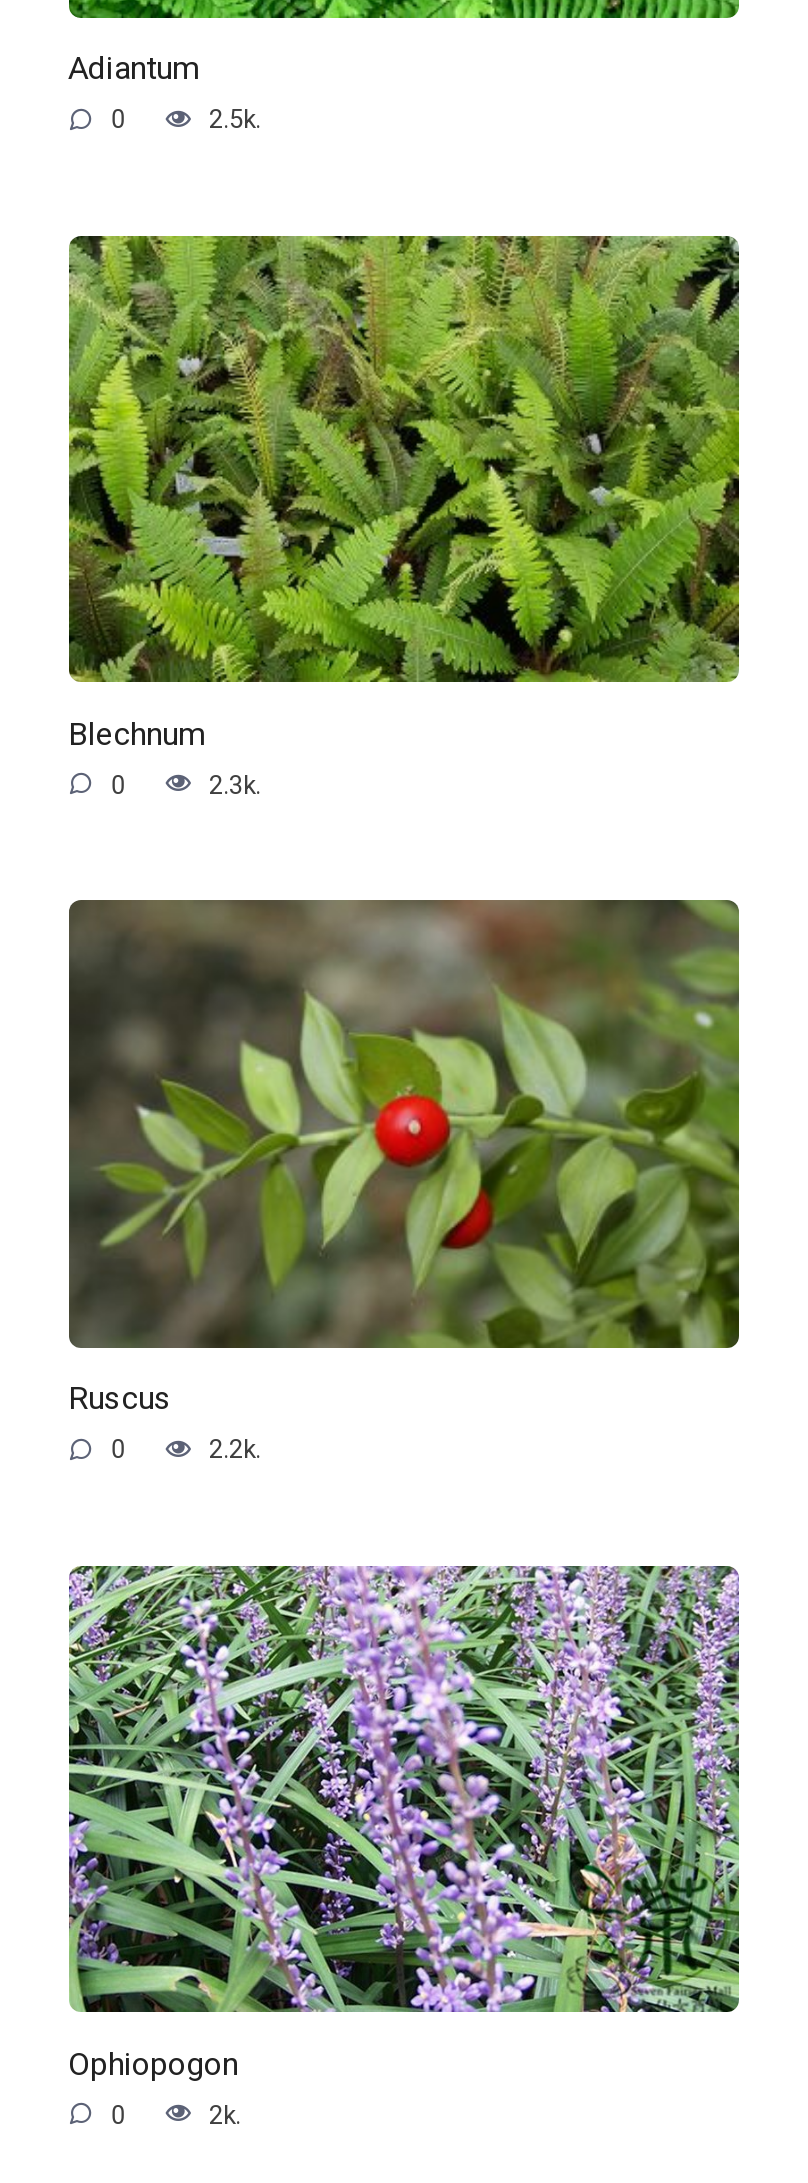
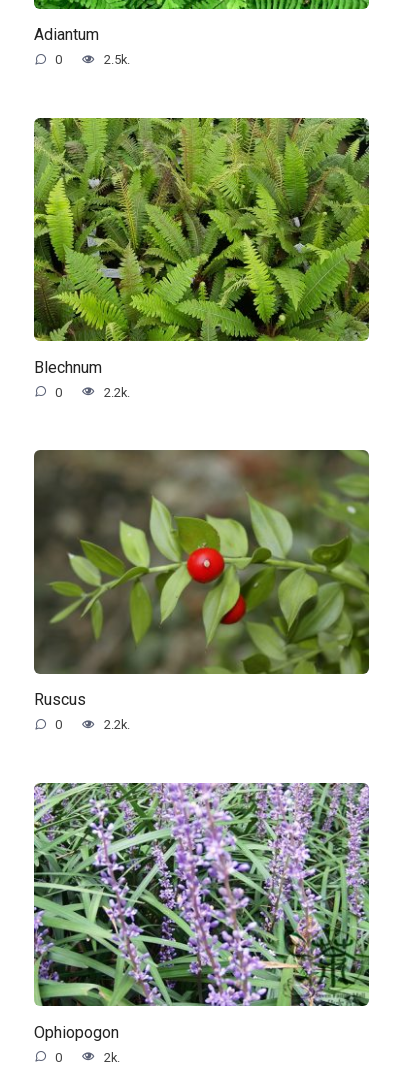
- 2.3k.
+ 2.2k.
